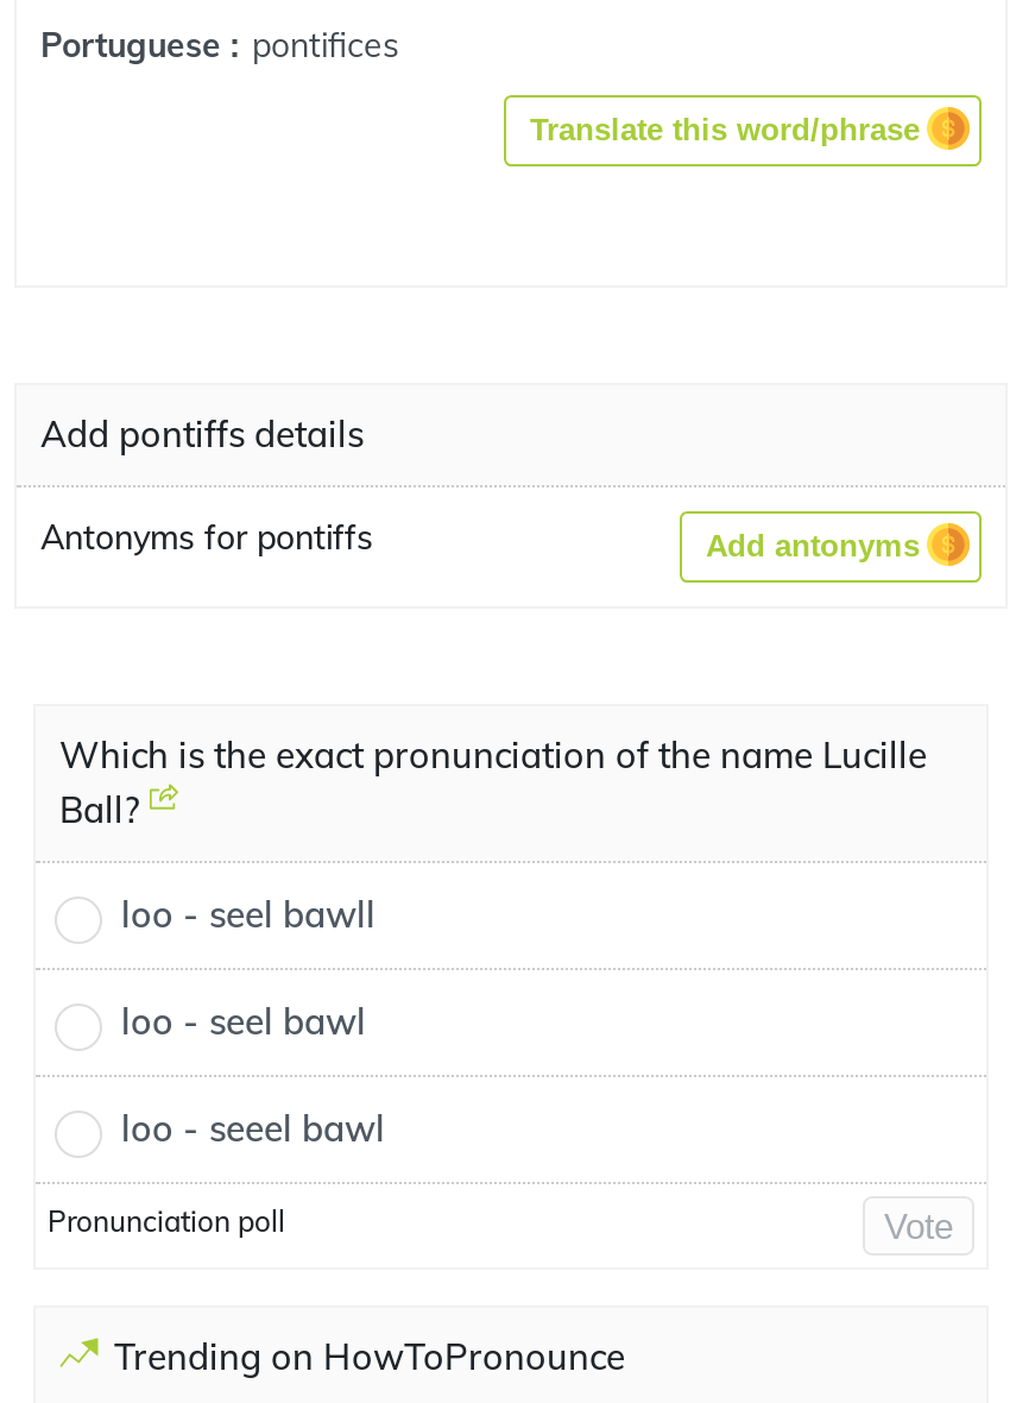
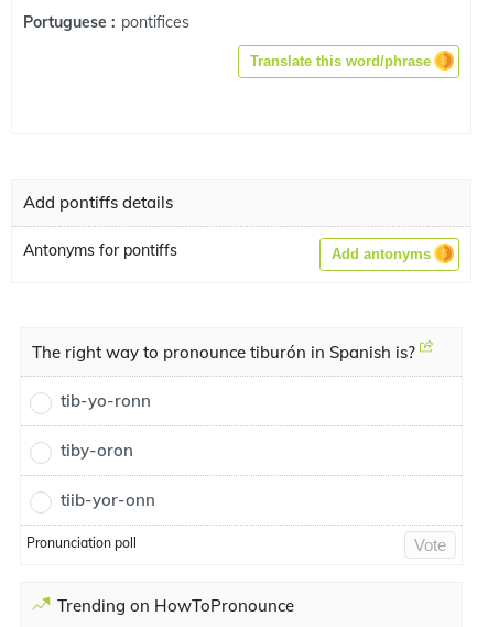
- Which is the exact pronunciation of the name Lucille
- Ball?
+ The right way to pronounce tiburón in Spanish is?

- loo - seel bawll
+ tib-yo-ronn

- loo - seel bawl
+ tiby-oron

- loo - seeel bawl
+ tiib-yor-onn
